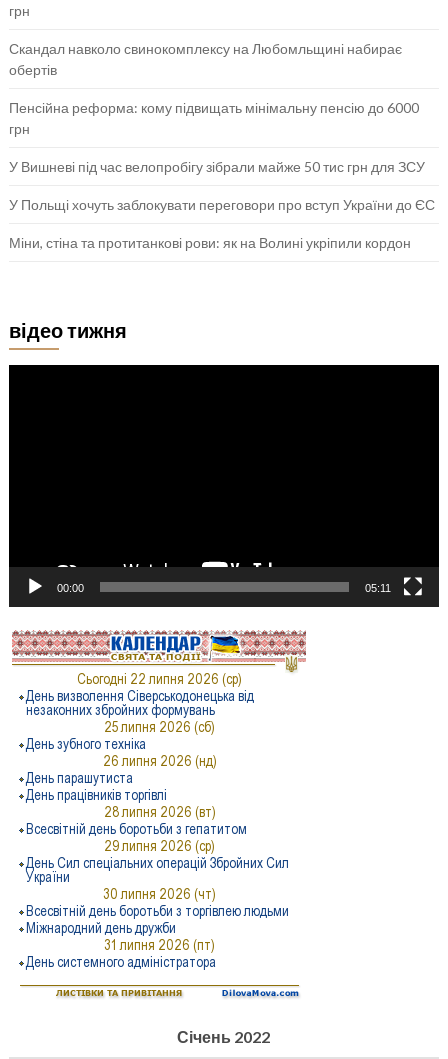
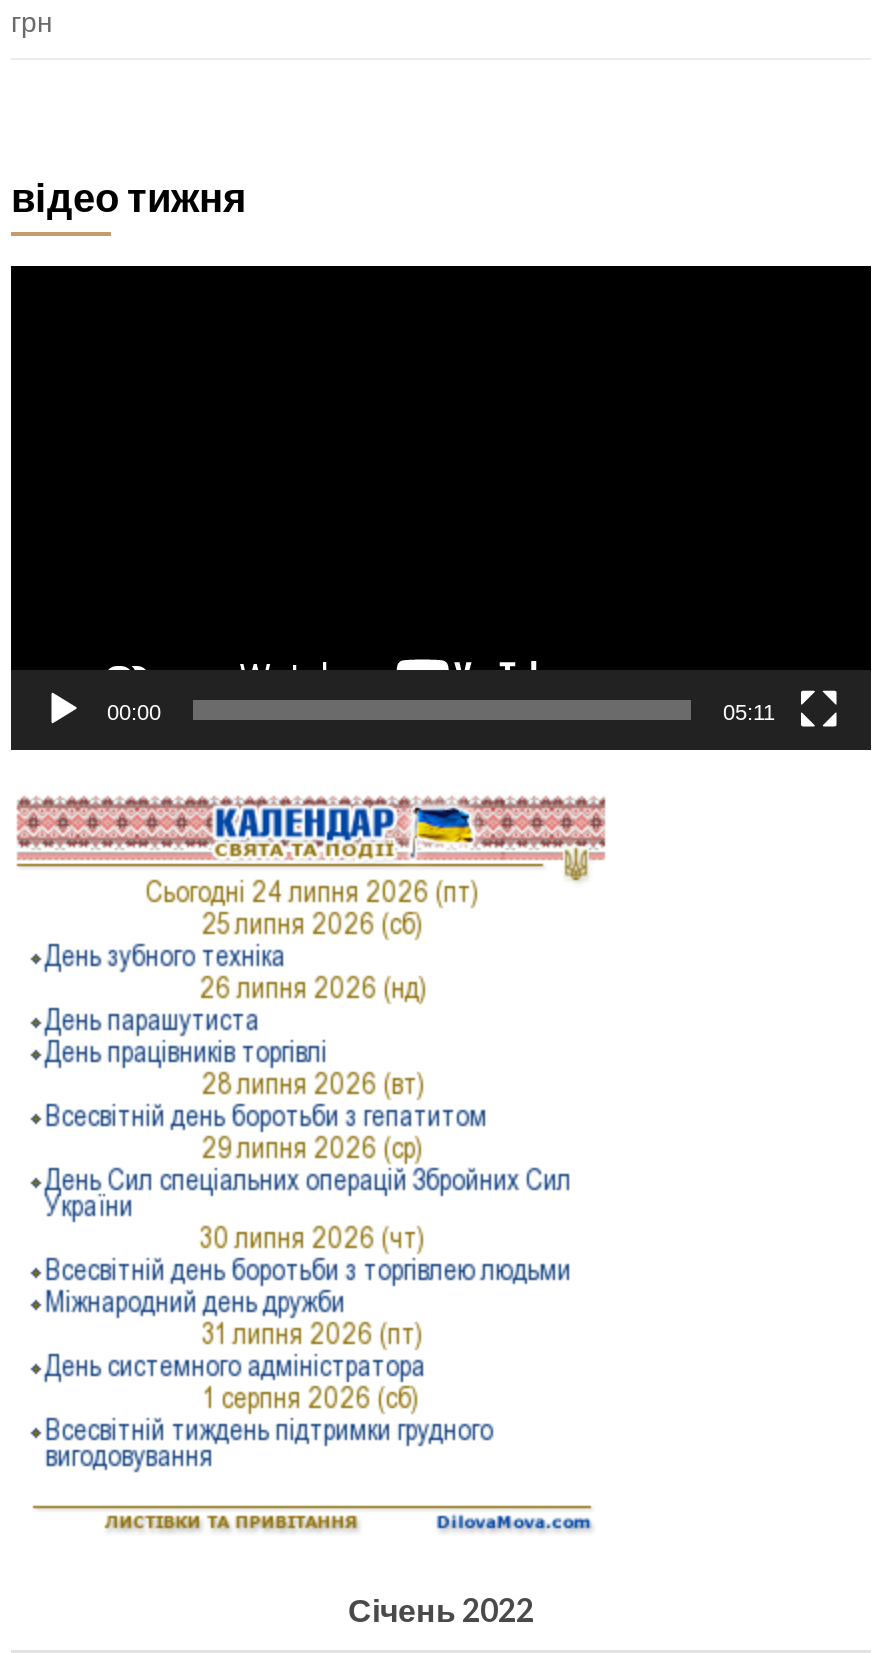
- Скандал навколо свинокомплексу на Любомльщині набирає
- обертів
- Пенсійна реформа: кому підвищать мінімальну пенсію до 6000
- грн
- У Вишневі під час велопробігу зібрали майже 50 тис грн для ЗСУ
- У Польщі хочуть заблокувати переговори про вступ України до ЄС
- Міни, стіна та протитанкові рови: як на Волині укріпили кордон

- [image]
+ [image]
